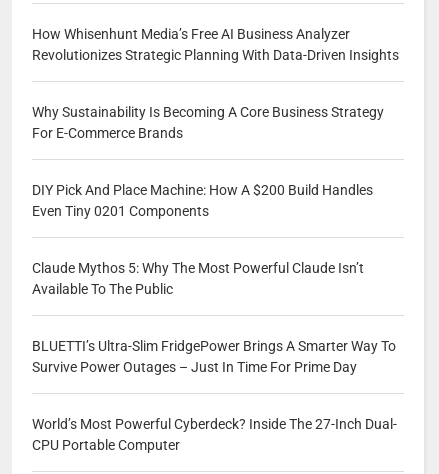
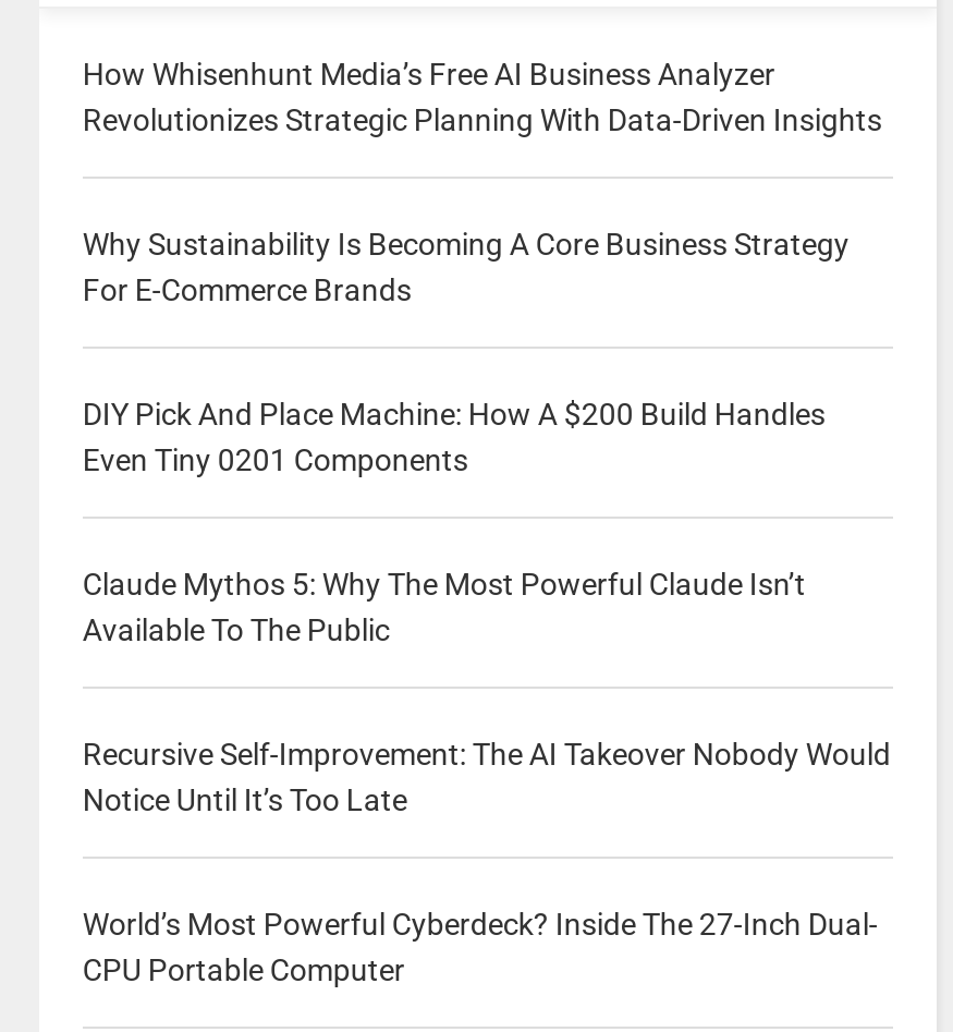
- BLUETTI’s Ultra-Slim FridgePower Brings A Smarter Way To
- Survive Power Outages – Just In Time For Prime Day
+ Recursive Self-Improvement: The AI Takeover Nobody Would
+ Notice Until It’s Too Late
